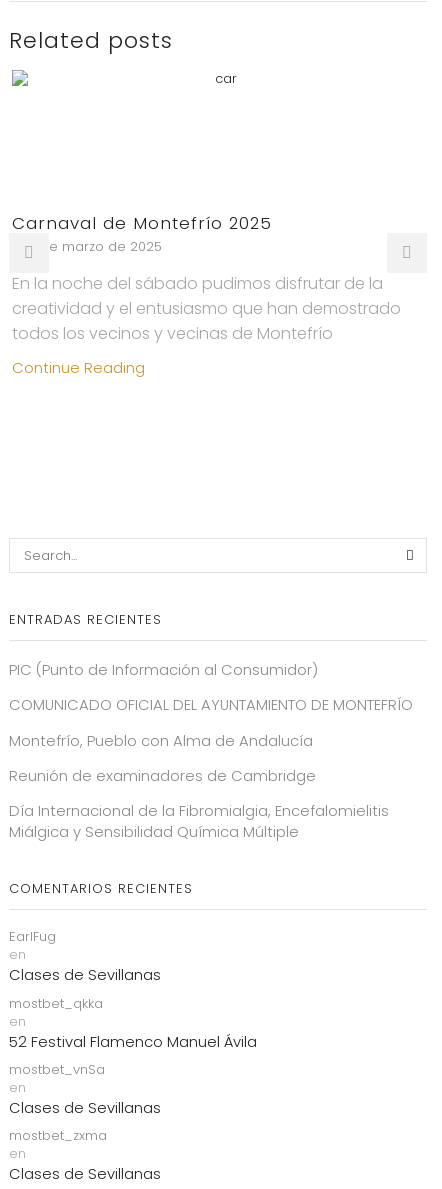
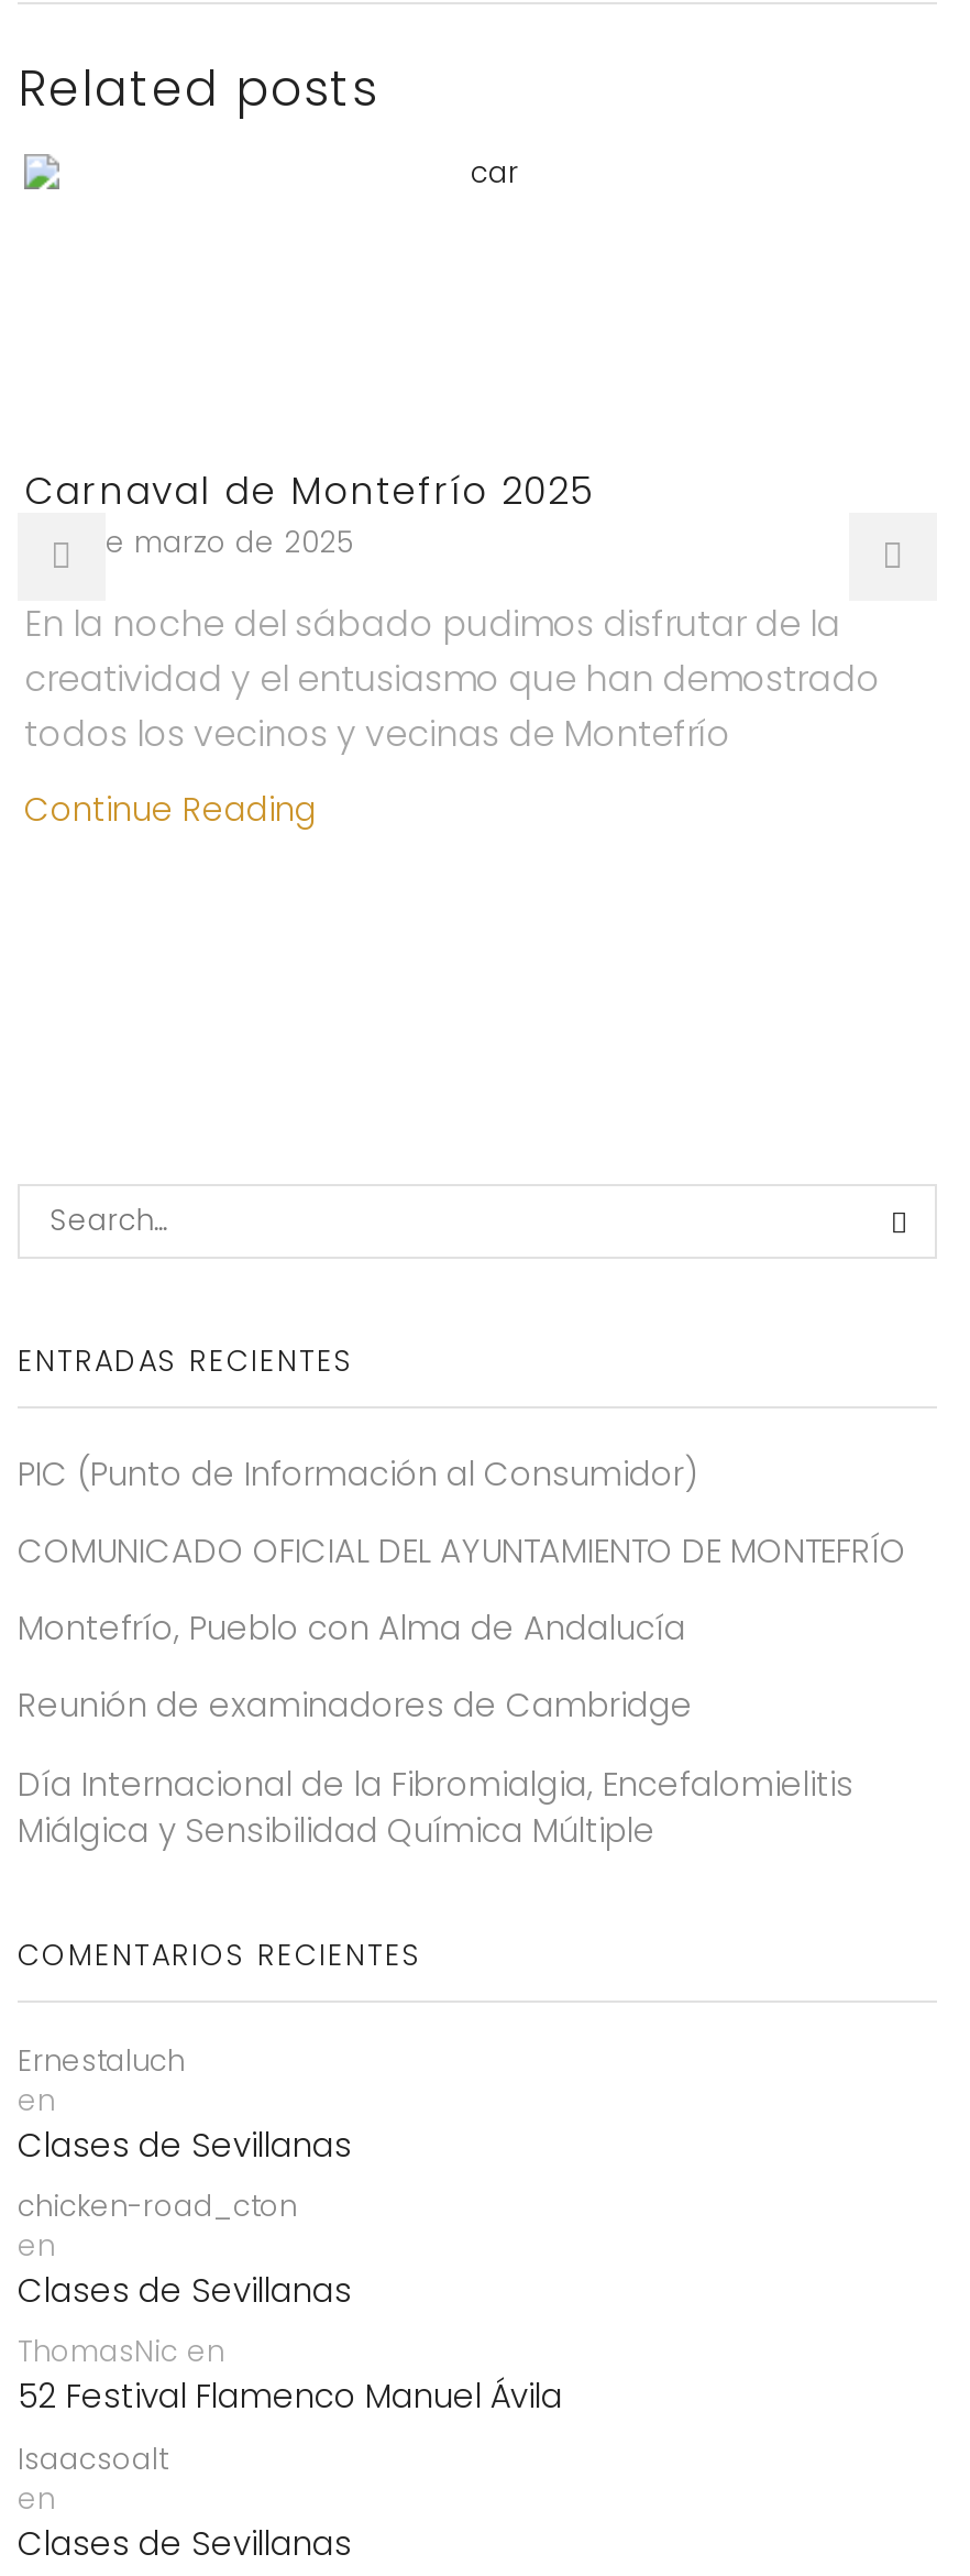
- EarlFug
+ Ernestaluch

- mostbet_qkka
- en
- mostbet_vnSa
+ chicken-road_cton

moved down: 52 Festival Flamenco Manuel Ávila

moved up: en | Clases de Sevillanas

- mostbet_zxma
+ ThomasNic en
+ Isaacsoalt
